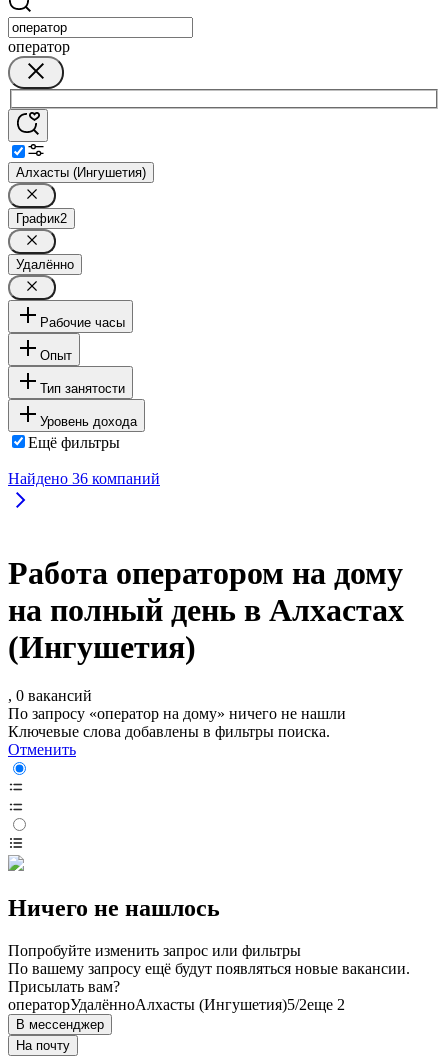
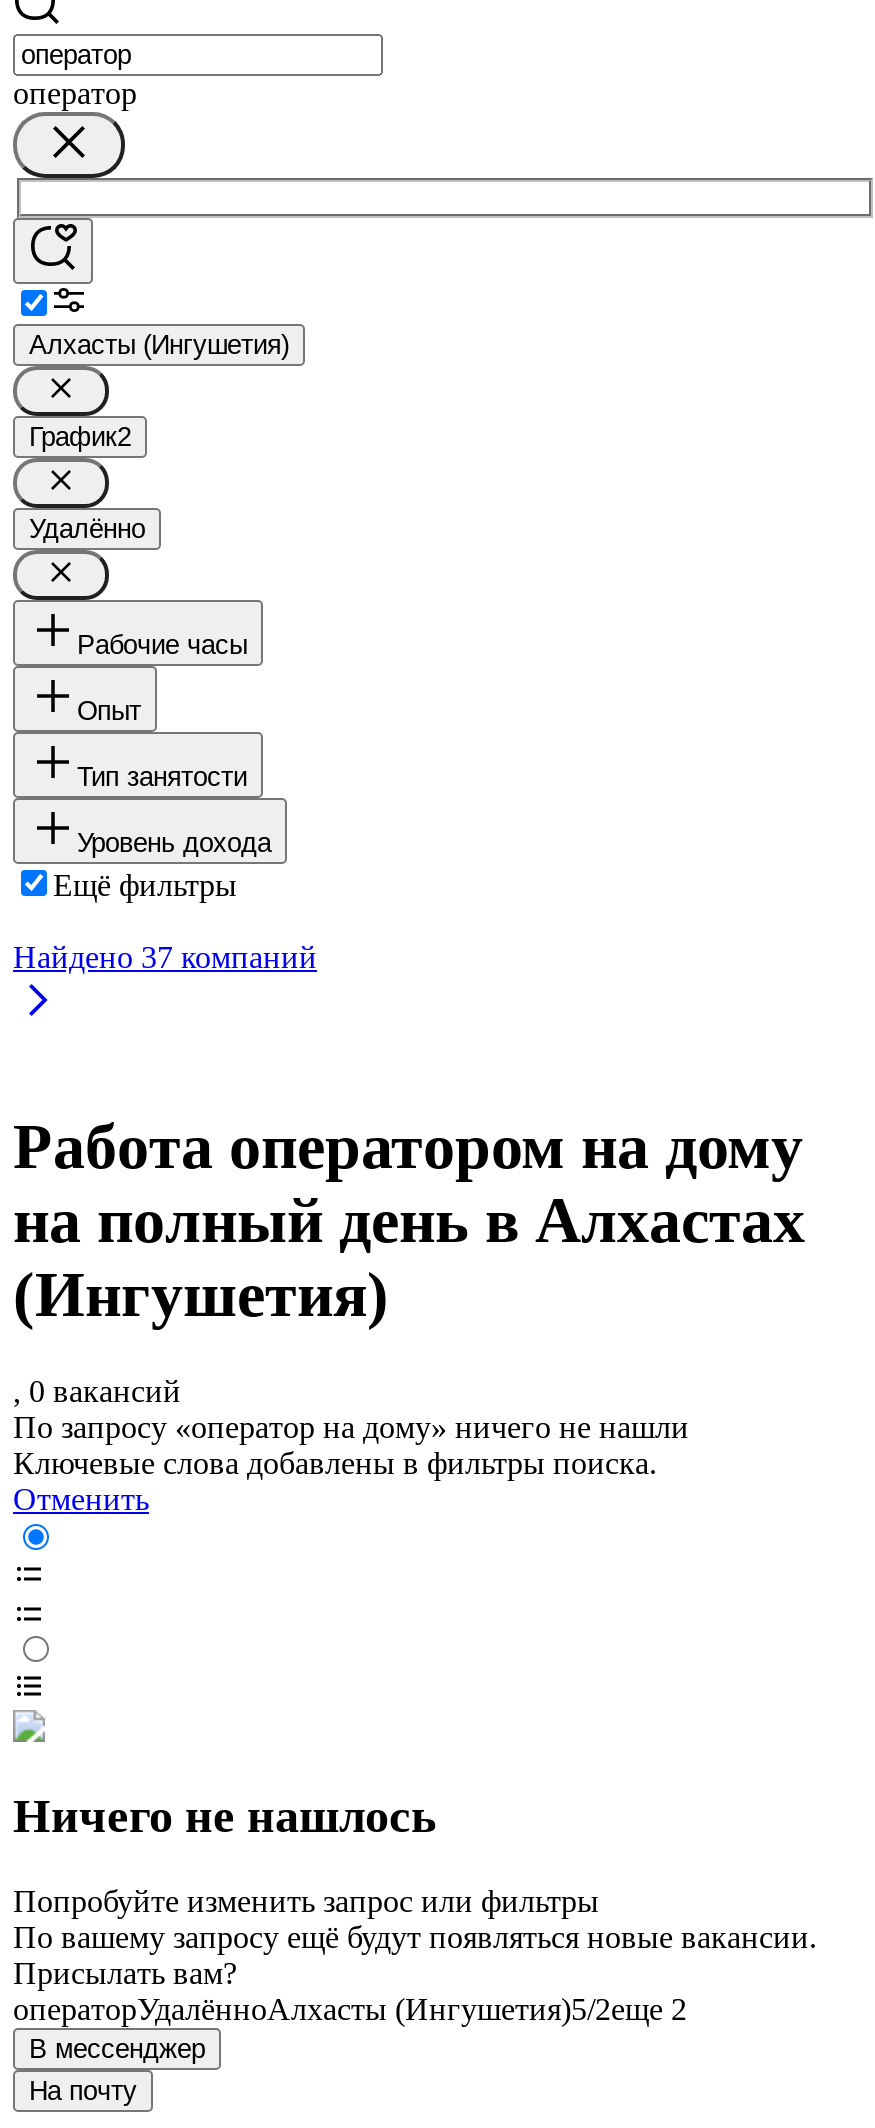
- Найдено 36 компаний
+ Найдено 37 компаний
